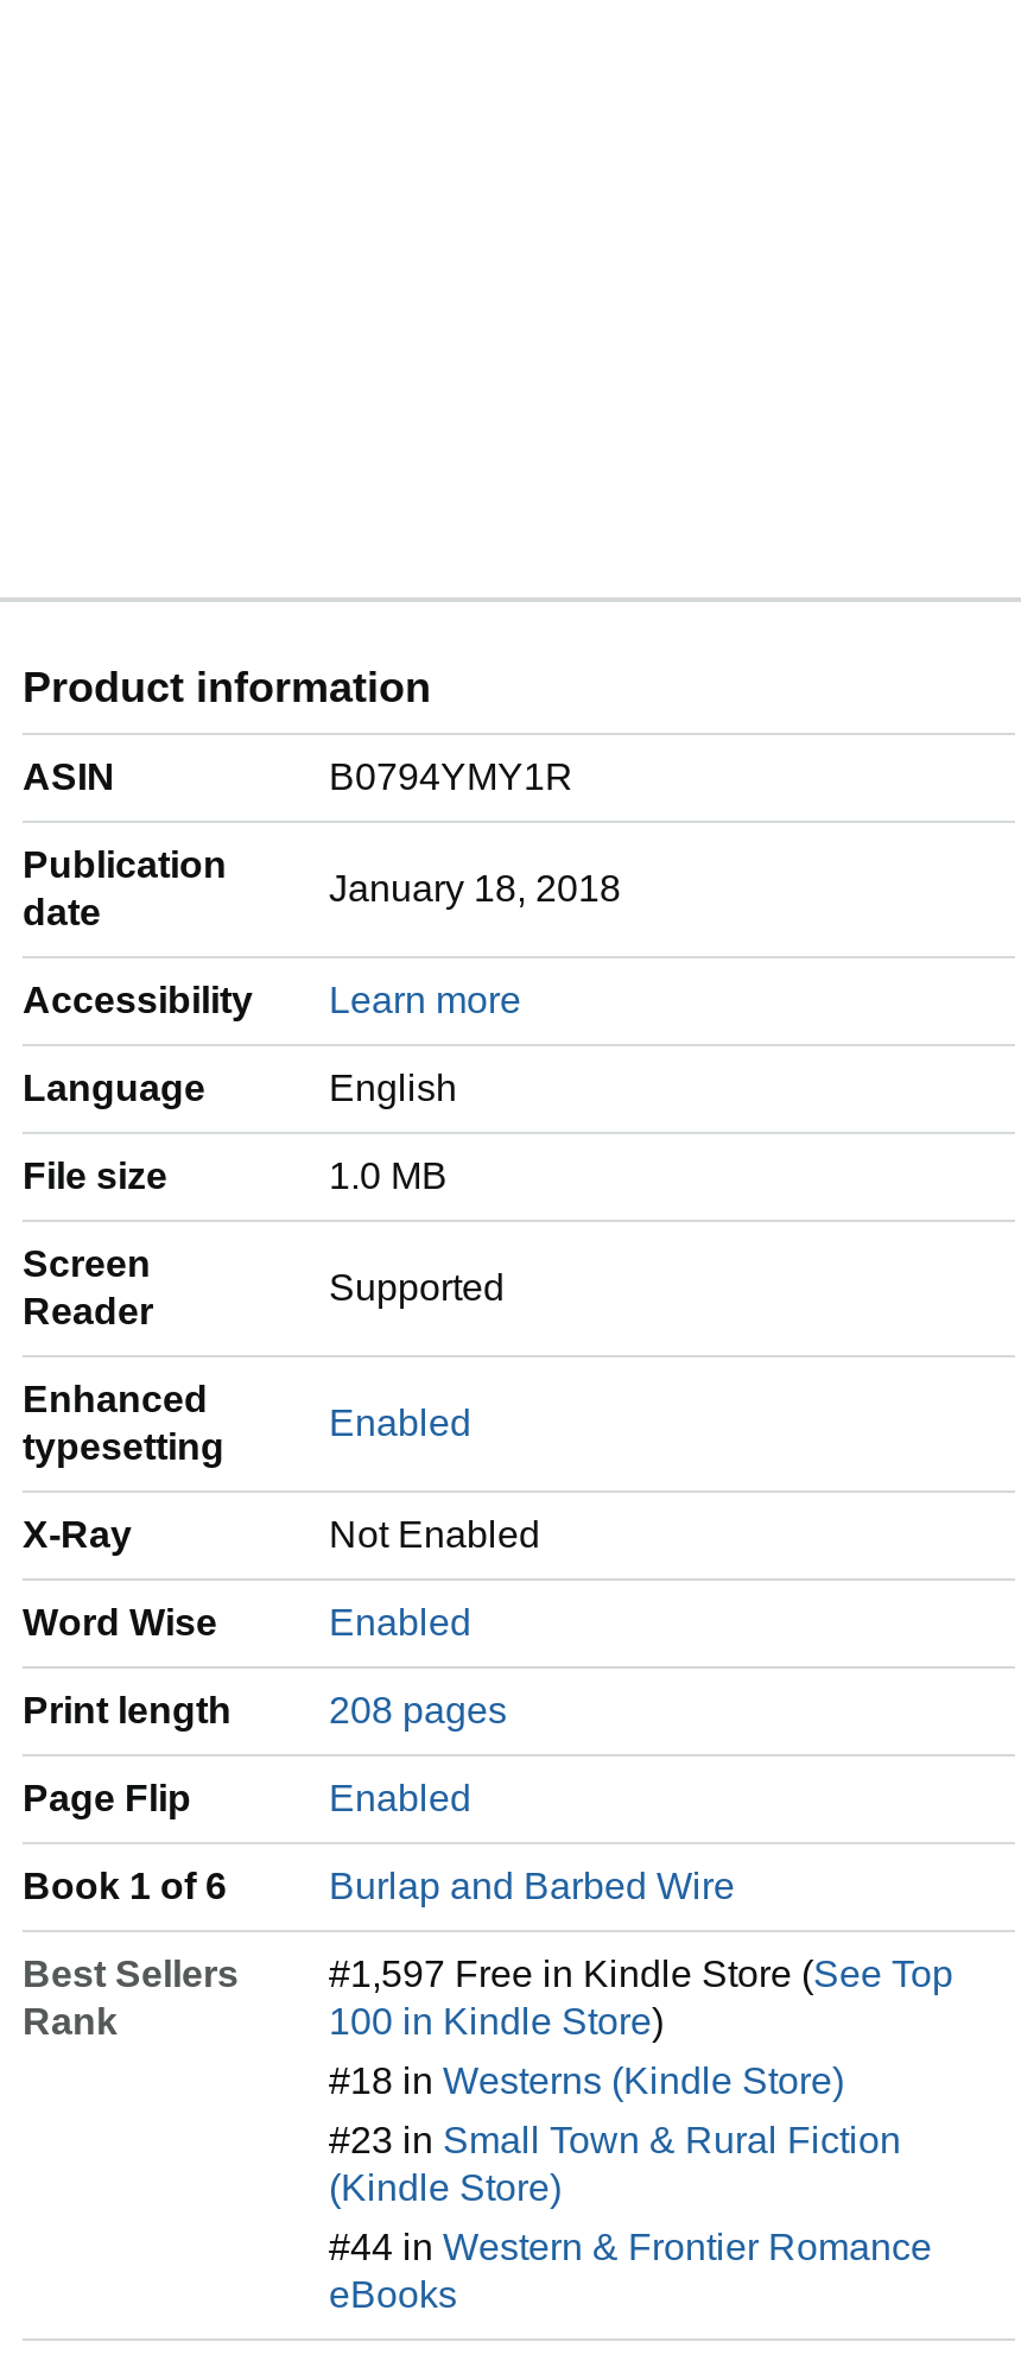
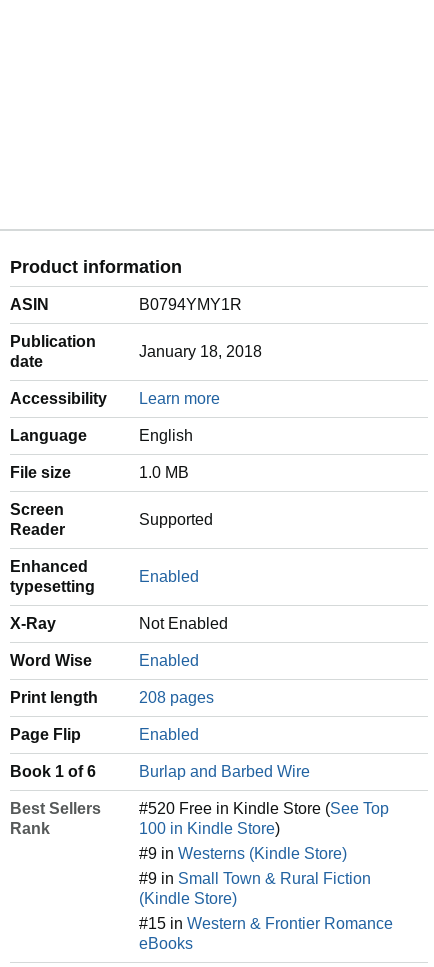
- #1,597 Free in Kindle Store (See Top
+ #520 Free in Kindle Store (See Top

- #18 in Westerns (Kindle Store)
+ #9 in Westerns (Kindle Store)

- #23 in Small Town & Rural Fiction
+ #9 in Small Town & Rural Fiction

- #44 in Western & Frontier Romance
+ #15 in Western & Frontier Romance
